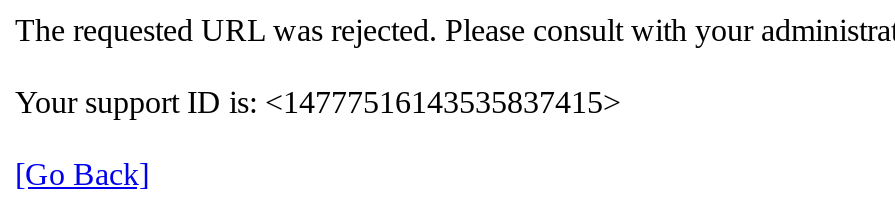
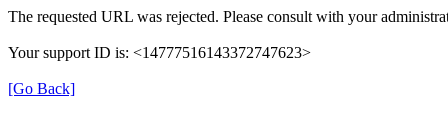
- Your support ID is: <14777516143535837415>
+ Your support ID is: <14777516143372747623>
